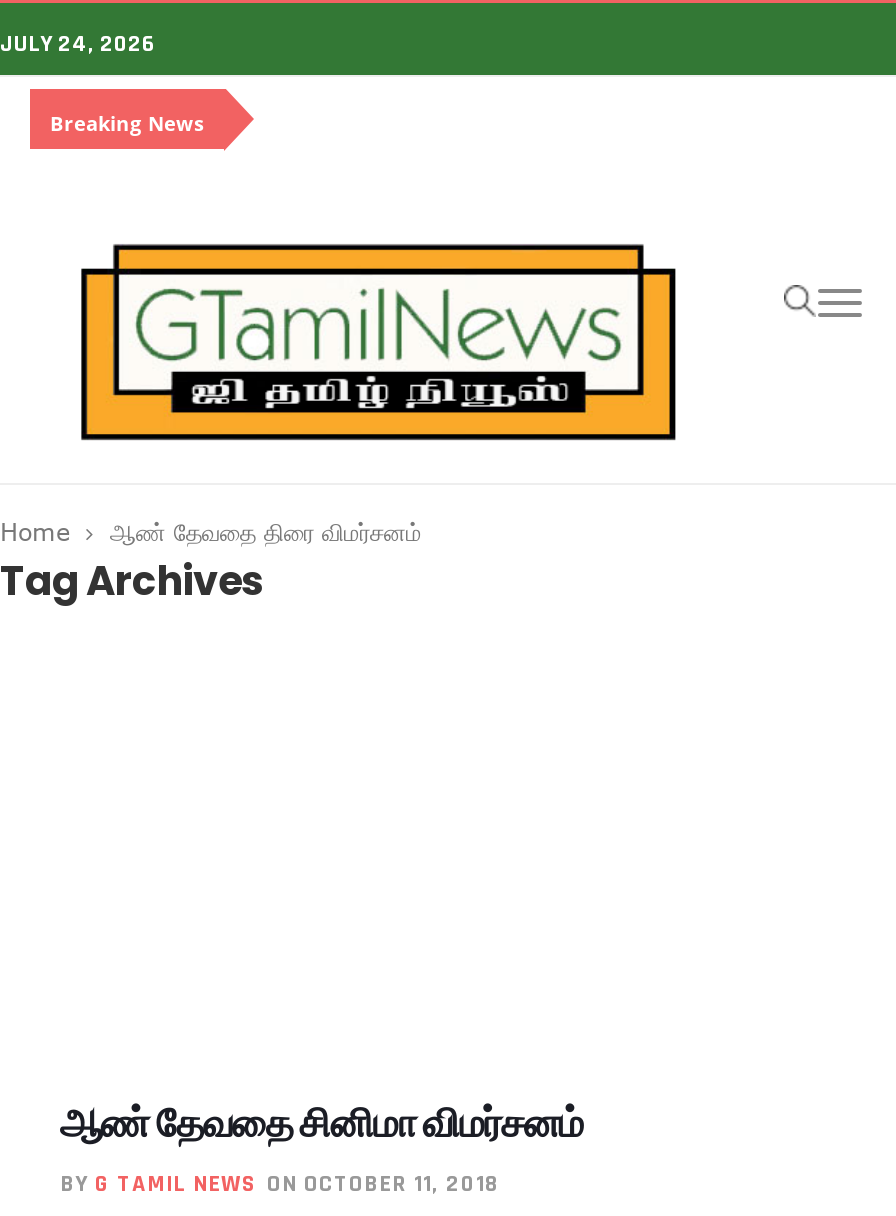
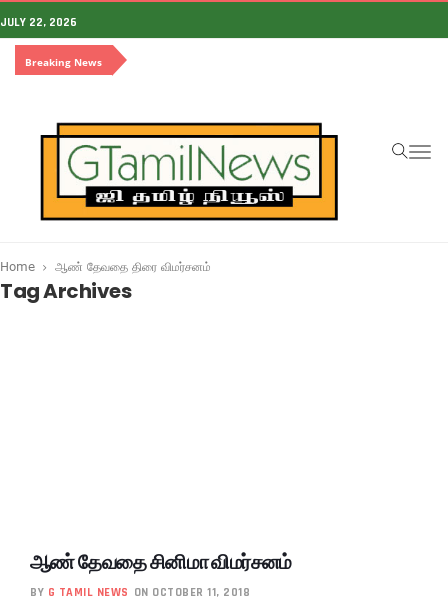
- JULY 24, 2026
+ JULY 22, 2026
